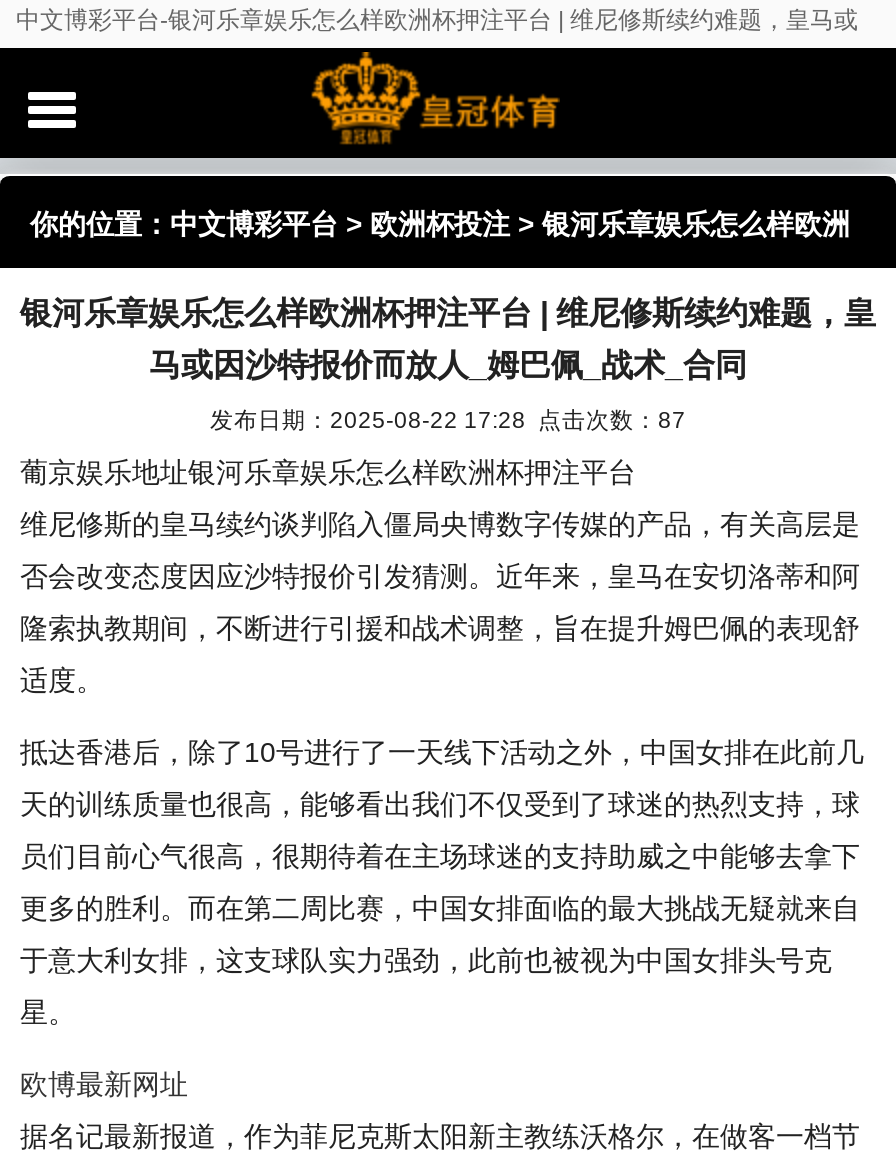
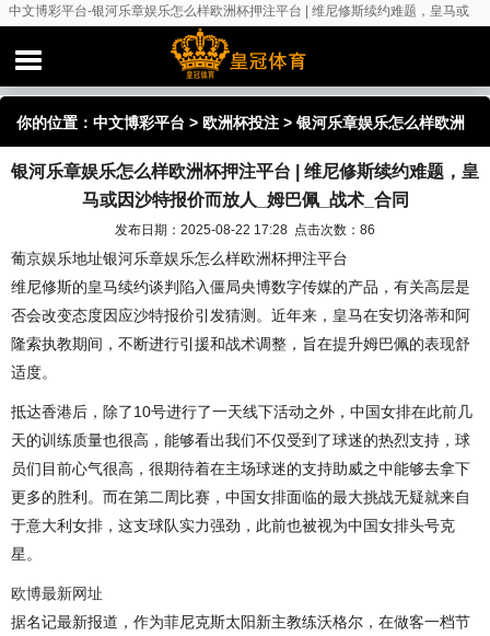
- 发布日期：2025-08-22 17:28 点击次数：87
+ 发布日期：2025-08-22 17:28 点击次数：86
